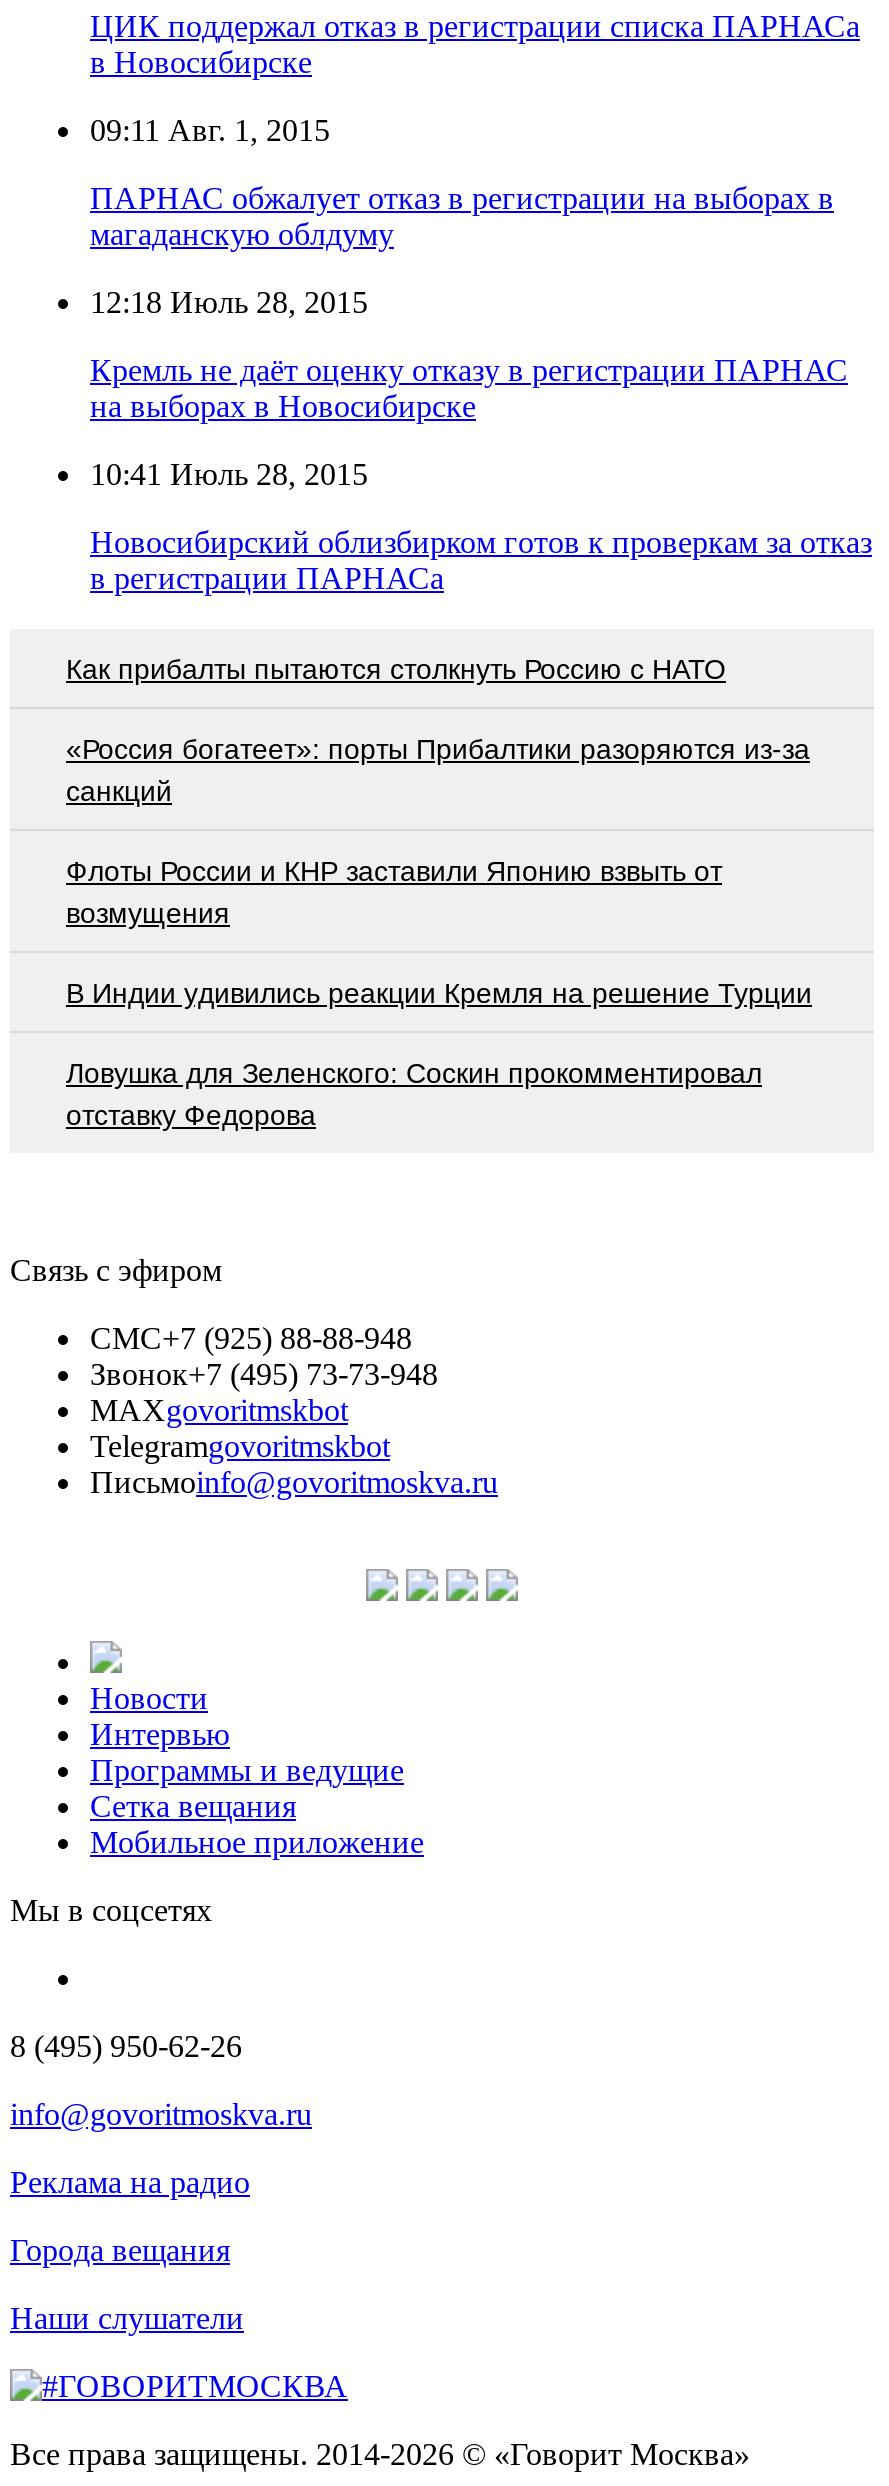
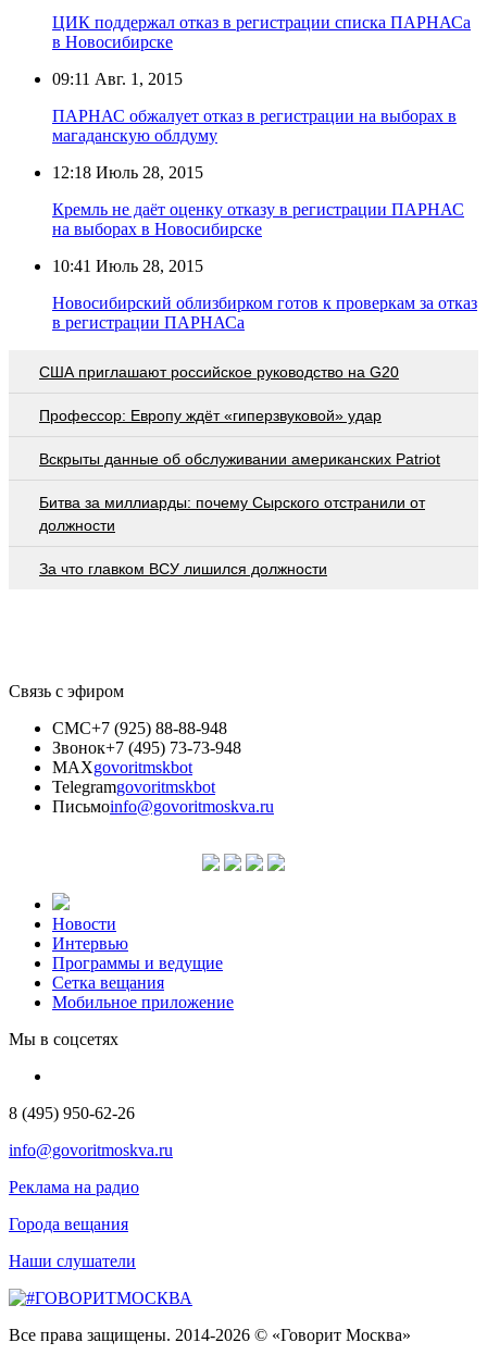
- Как прибалты пытаются столкнуть Россию с НАТО
+ США приглашают российское руководство на G20

- «Россия богатеет»: порты Прибалтики разоряются из-за
- санкций
+ Профессор: Европу ждёт «гиперзвуковой» удар

- Флоты России и КНР заставили Японию взвыть от
- возмущения
+ Вскрыты данные об обслуживании американских Patriot

- В Индии удивились реакции Кремля на решение Турции
+ Битва за миллиарды: почему Сырского отстранили от
+ должности

- Ловушка для Зеленского: Соскин прокомментировал
- отставку Федорова
+ За что главком ВСУ лишился должности
